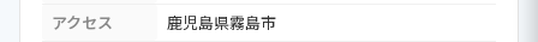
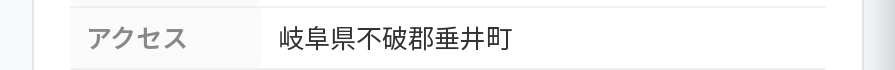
- 鹿児島県霧島市
+ 岐阜県不破郡垂井町
